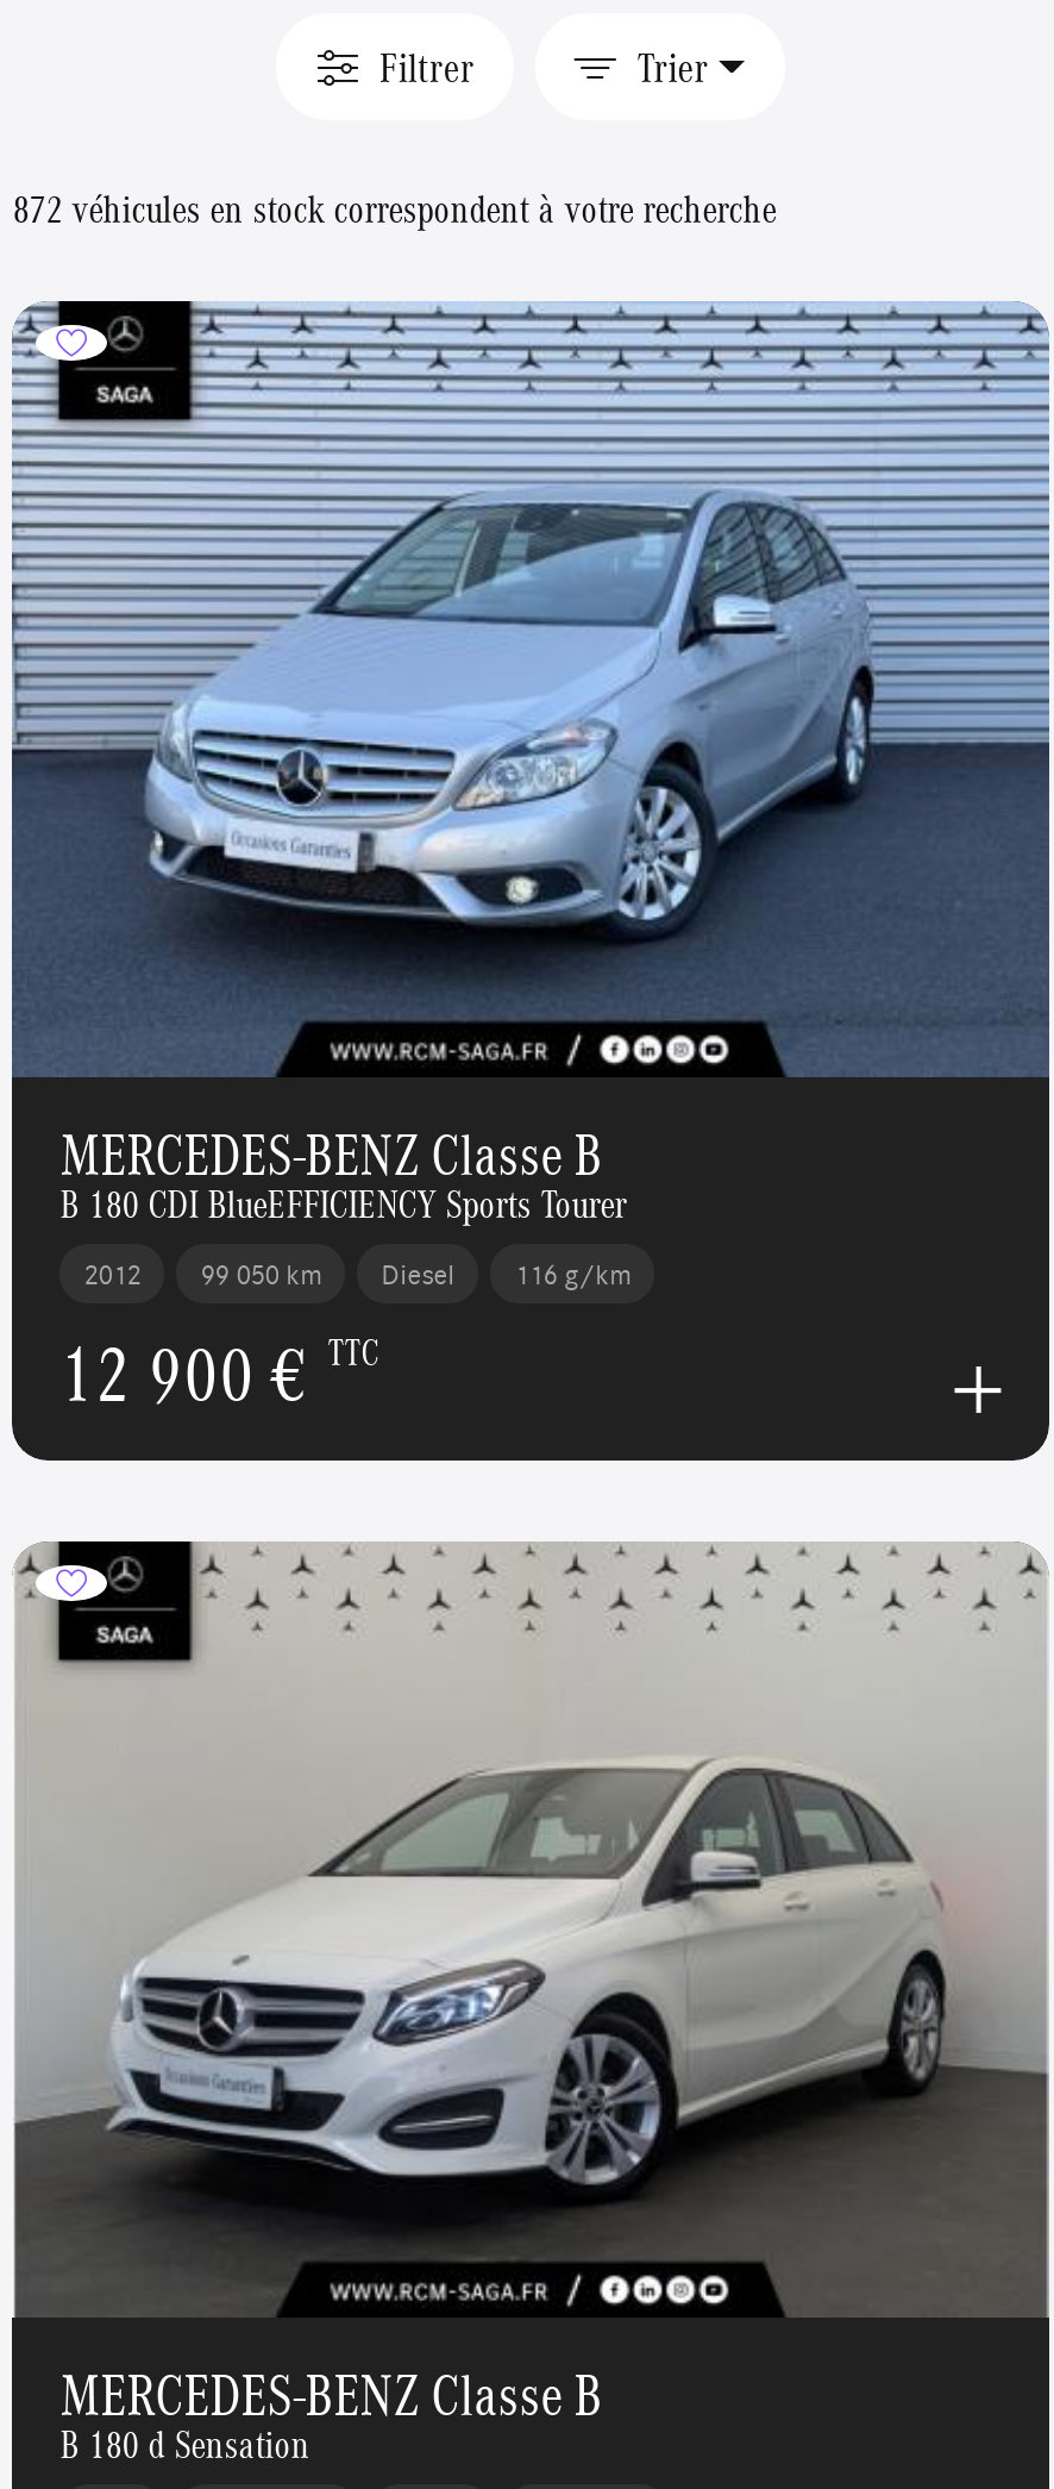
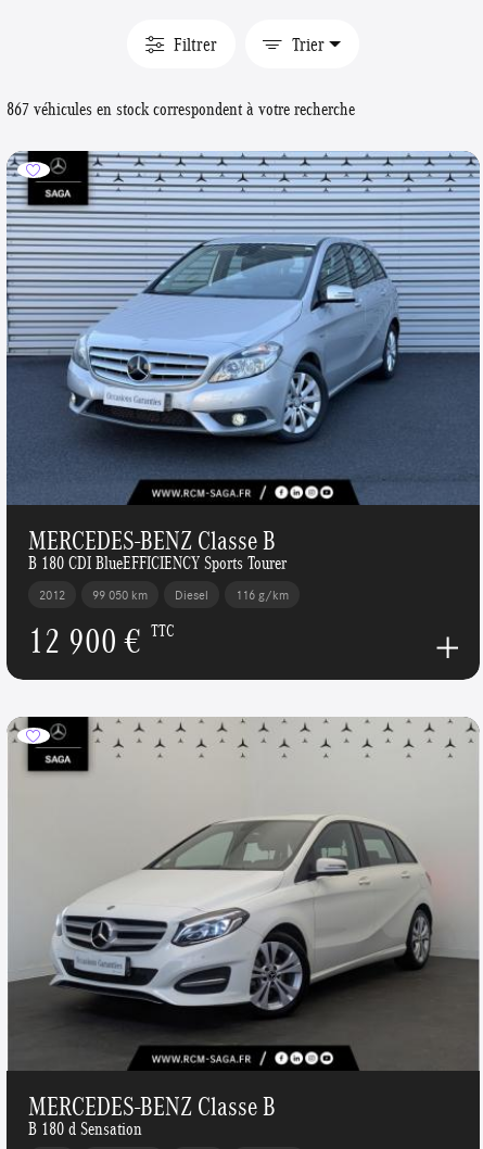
- 872 véhicules en stock correspondent à votre recherche
+ 867 véhicules en stock correspondent à votre recherche
